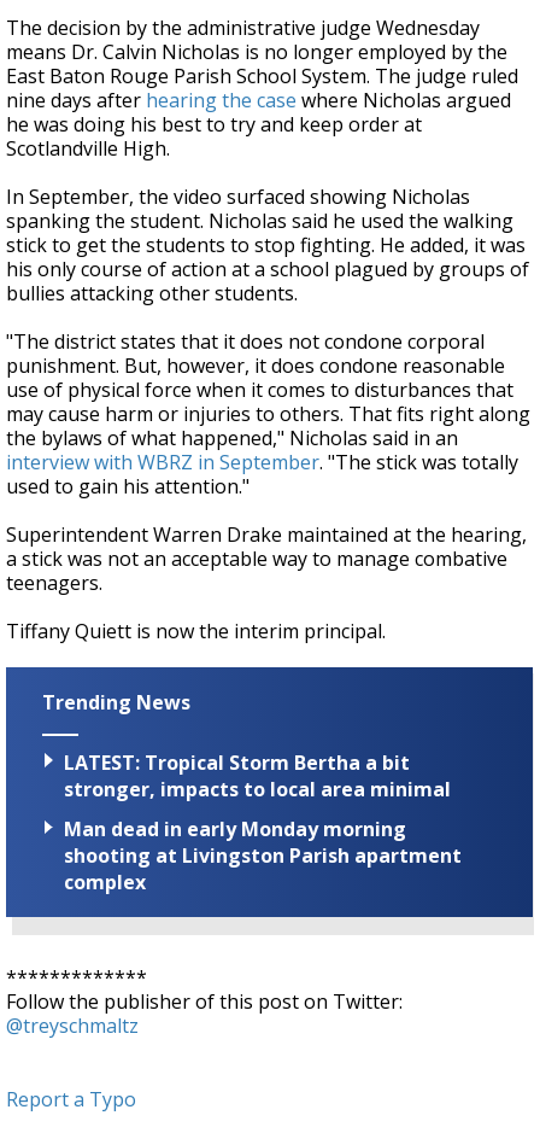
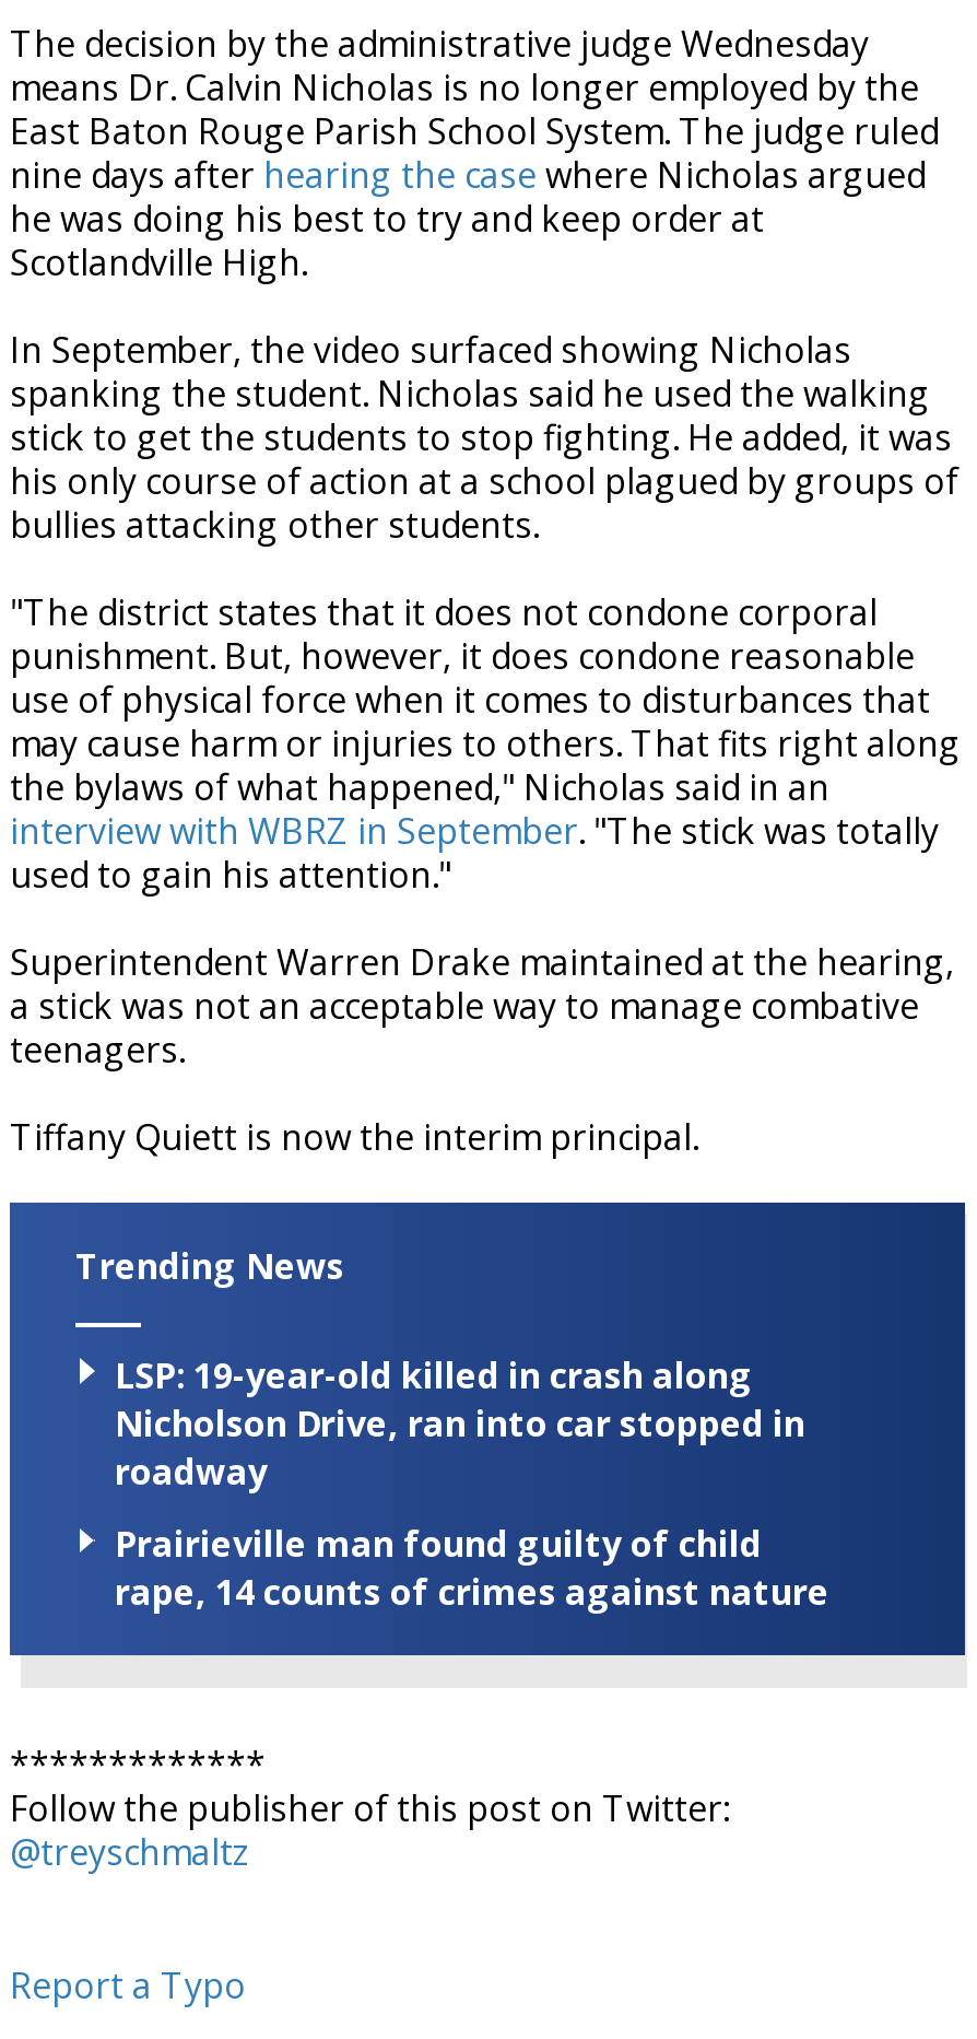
- LATEST: Tropical Storm Bertha a bit
- stronger, impacts to local area minimal
+ LSP: 19-year-old killed in crash along
+ Nicholson Drive, ran into car stopped in
+ roadway

- Man dead in early Monday morning
- shooting at Livingston Parish apartment
- complex
+ Prairieville man found guilty of child
+ rape, 14 counts of crimes against nature
